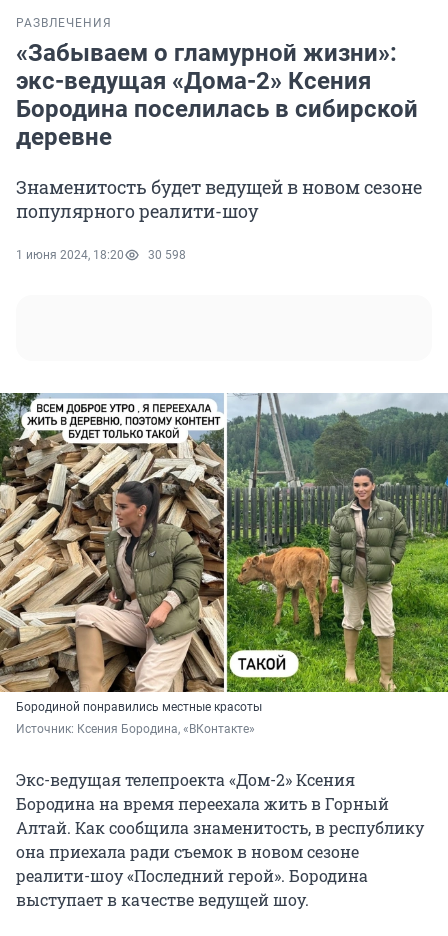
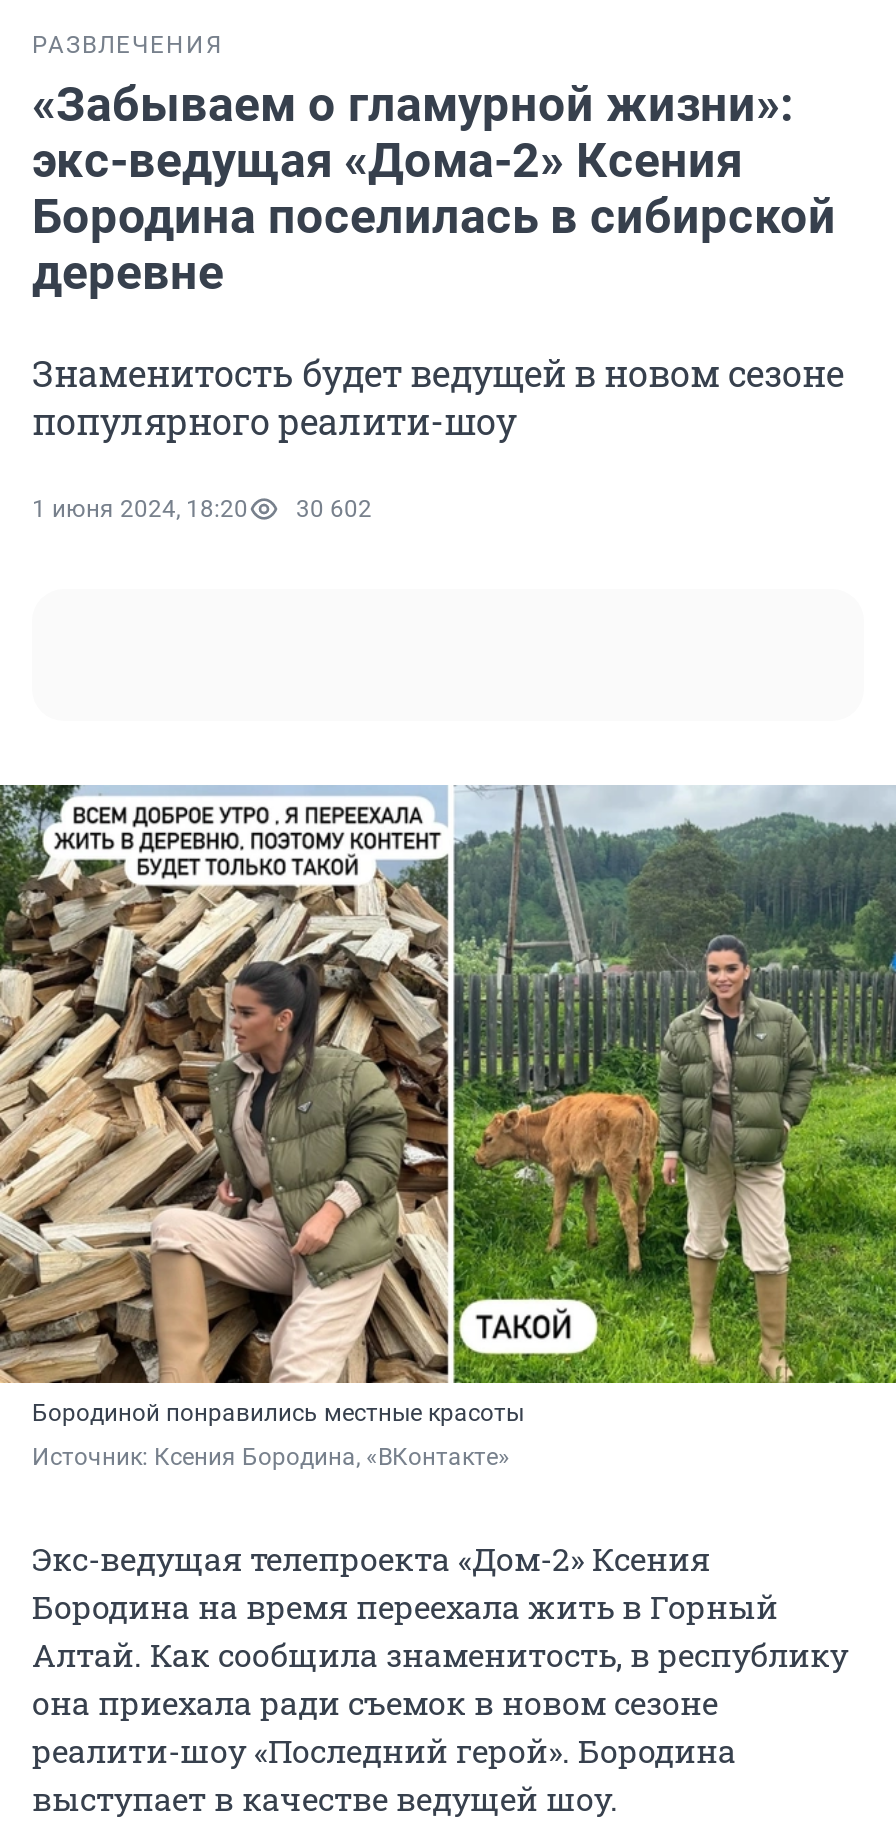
- 1 июня 2024, 18:20 30 598
+ 1 июня 2024, 18:20 30 602
